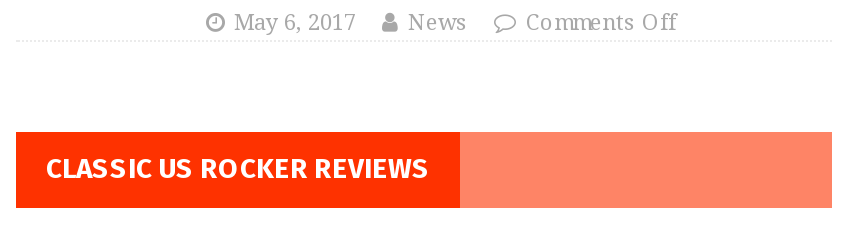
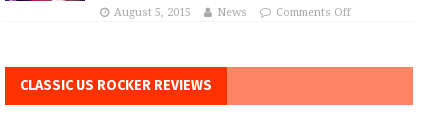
- May 6, 2017 News
+ August 5, 2015 News
